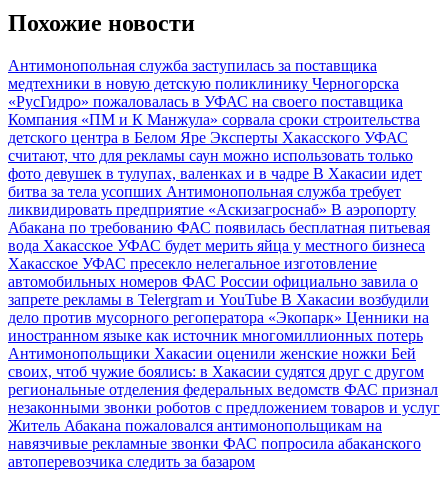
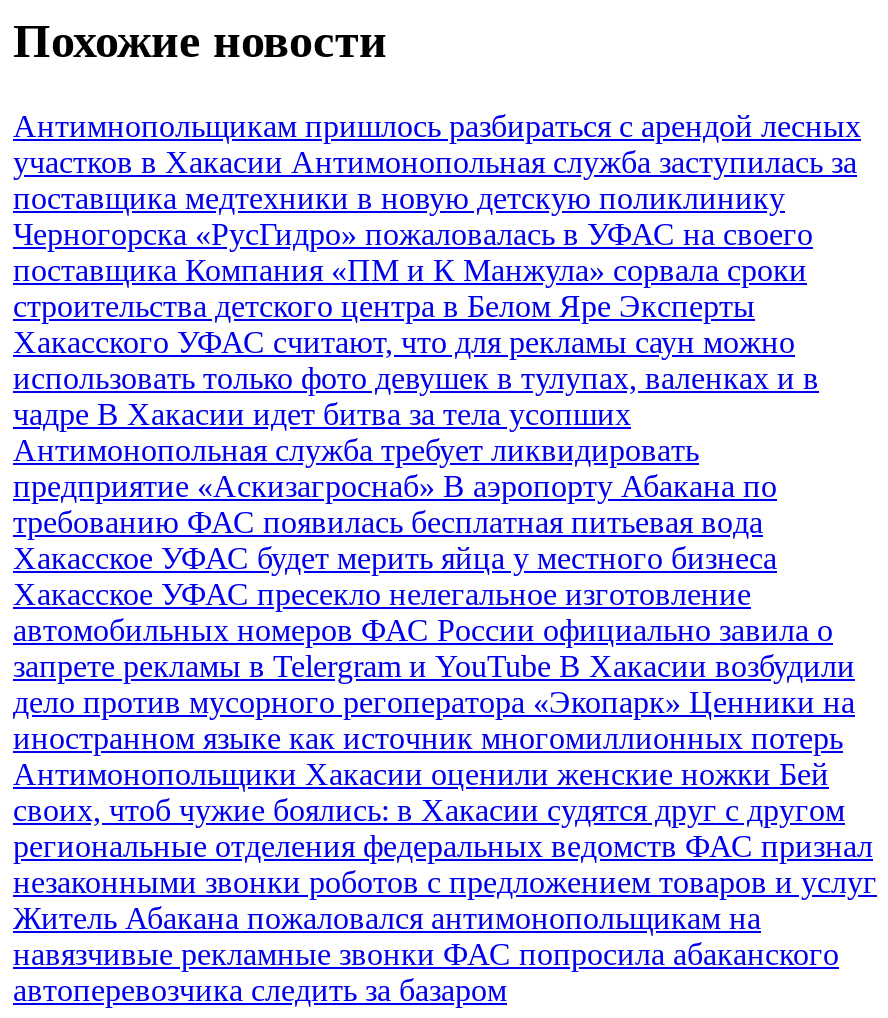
- Антимонопольная служба заступилась за поставщика
- медтехники в новую детскую поликлинику Черногорска
- «РусГидро» пожаловалась в УФАС на своего поставщика
- Компания «ПМ и К Манжула» сорвала сроки строительства
- детского центра в Белом Яре Эксперты Хакасского УФАС
- считают, что для рекламы саун можно использовать только
- фото девушек в тулупах, валенках и в чадре В Хакасии идет
- битва за тела усопших Антимонопольная служба требует
- ликвидировать предприятие «Аскизагроснаб» В аэропорту
- Абакана по требованию ФАС появилась бесплатная питьевая
- вода Хакасское УФАС будет мерить яйца у местного бизнеса
+ Антимнопольщикам пришлось разбираться с арендой лесных
+ участков в Хакасии Антимонопольная служба заступилась за
+ поставщика медтехники в новую детскую поликлинику
+ Черногорска «РусГидро» пожаловалась в УФАС на своего
+ поставщика Компания «ПМ и К Манжула» сорвала сроки
+ строительства детского центра в Белом Яре Эксперты
+ Хакасского УФАС считают, что для рекламы саун можно
+ использовать только фото девушек в тулупах, валенках и в
+ чадре В Хакасии идет битва за тела усопших
+ Антимонопольная служба требует ликвидировать
+ предприятие «Аскизагроснаб» В аэропорту Абакана по
+ требованию ФАС появилась бесплатная питьевая вода
+ Хакасское УФАС будет мерить яйца у местного бизнеса
